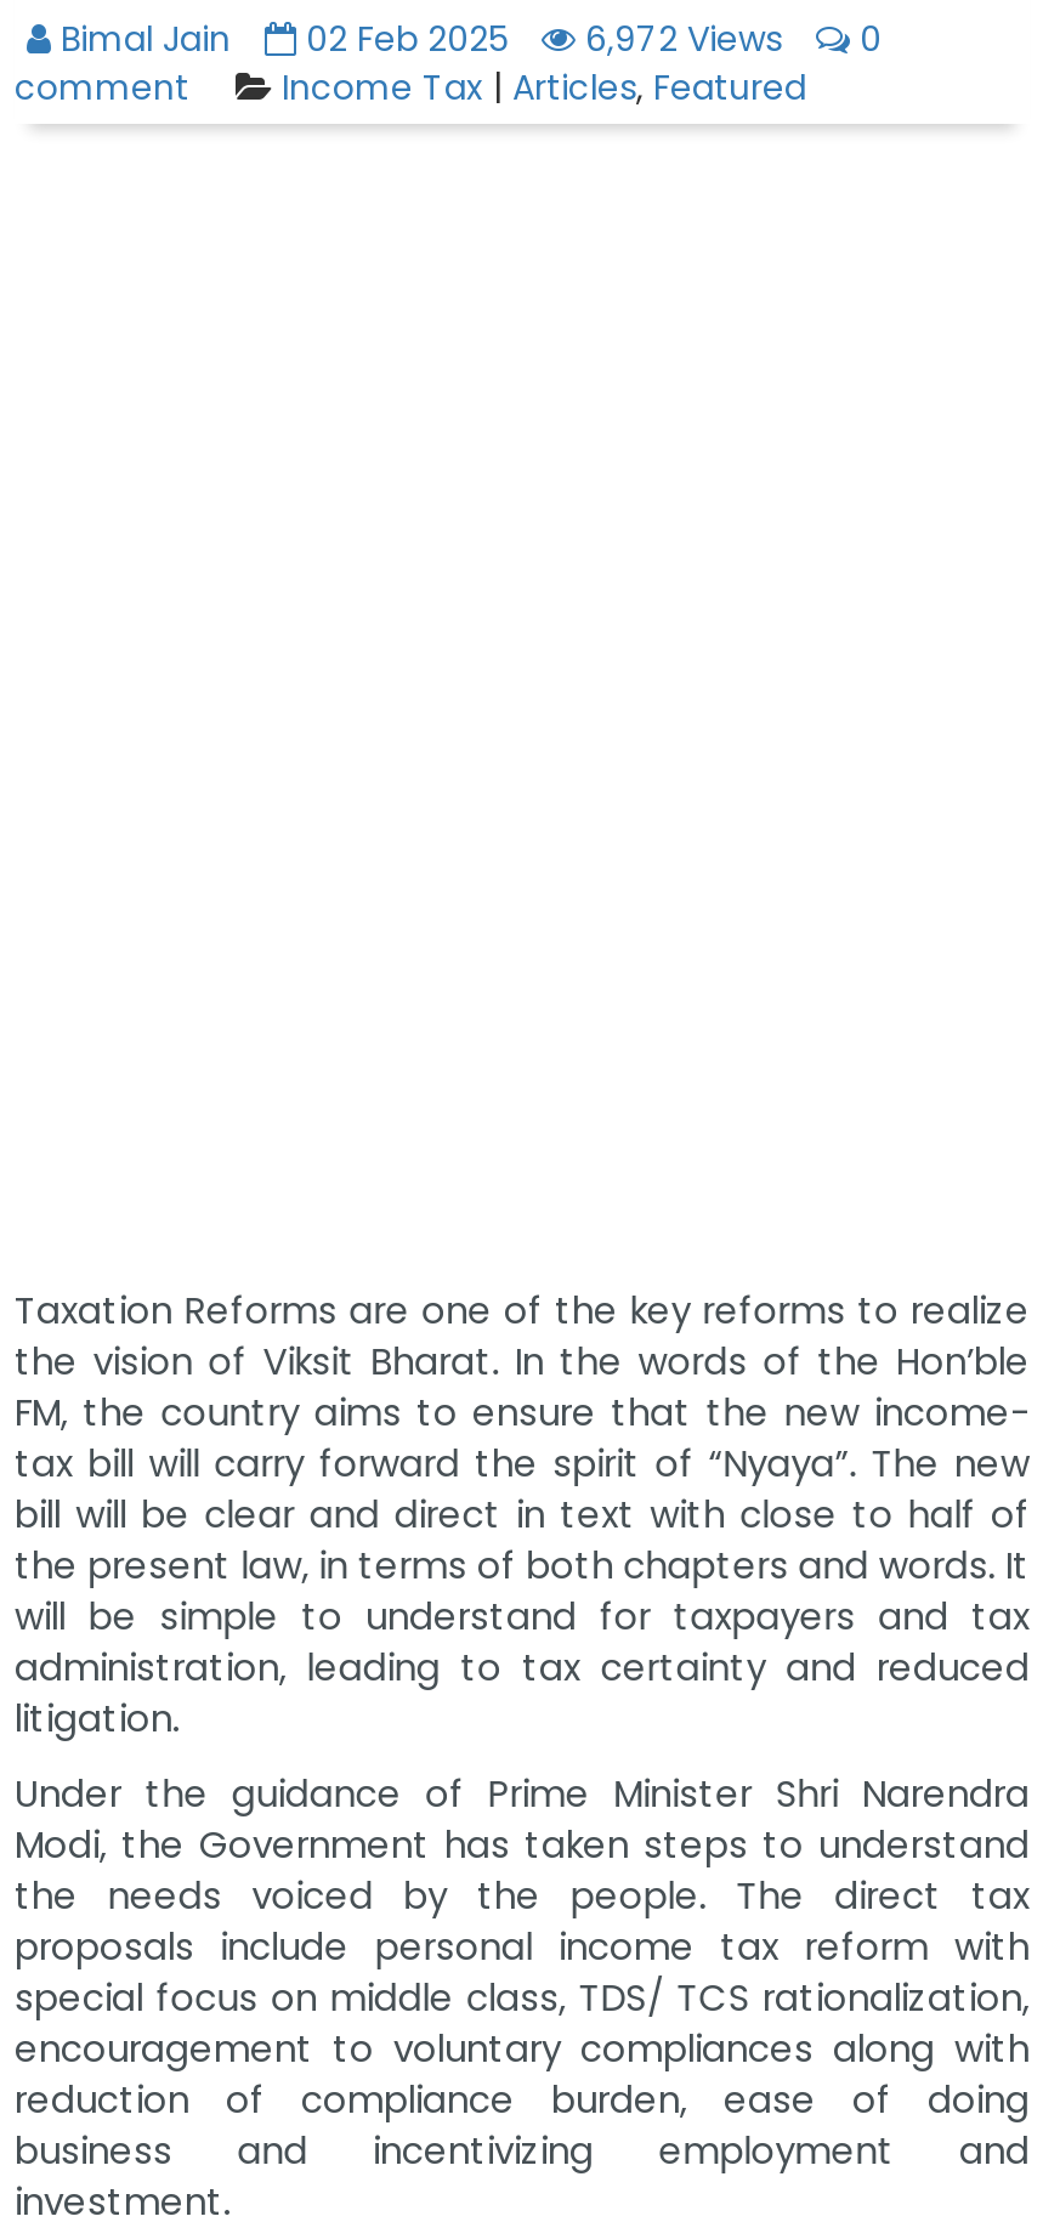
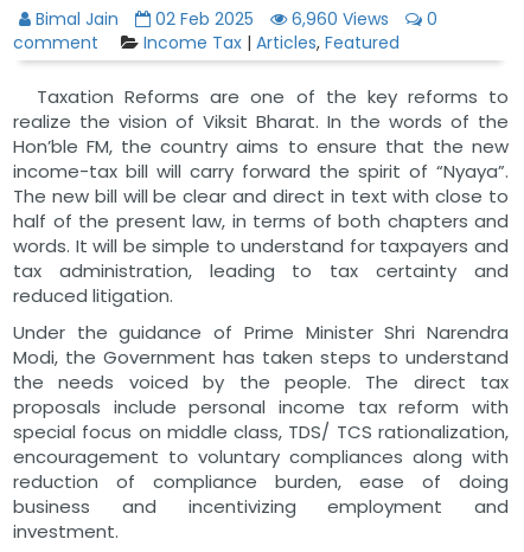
- Bimal Jain 02 Feb 2025 6,972 Views 0
+ Bimal Jain 02 Feb 2025 6,960 Views 0
